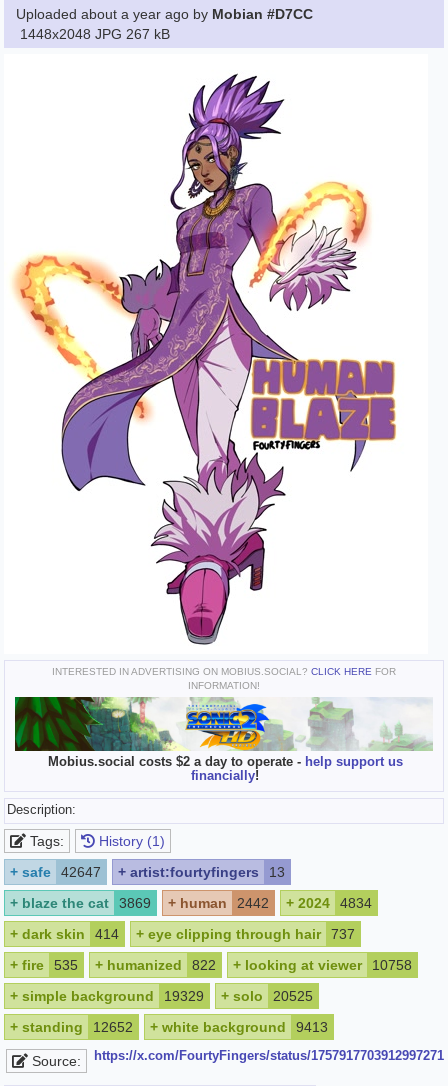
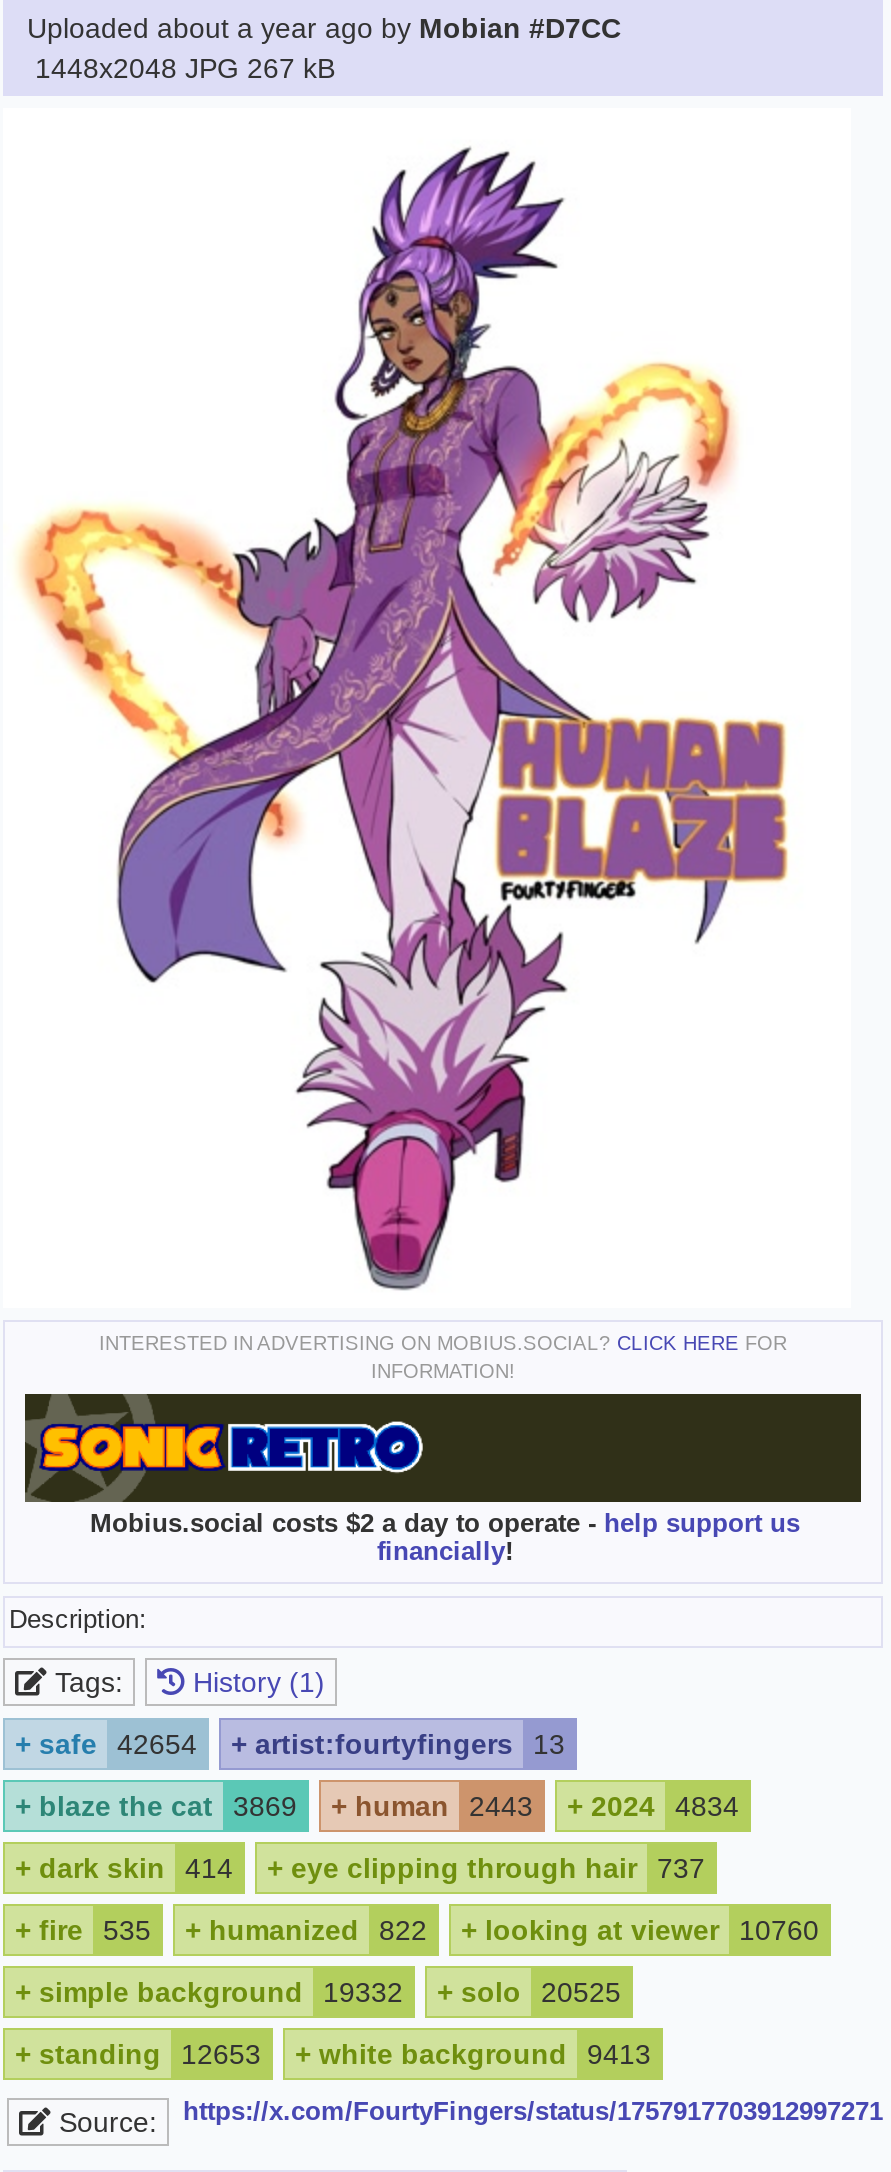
- [image]
+ [image]

- + safe 42647 + artist:fourtyfingers 13
+ + safe 42654 + artist:fourtyfingers 13

- + blaze the cat 3869 + human 2442 + 2024 4834
+ + blaze the cat 3869 + human 2443 + 2024 4834

- + fire 535 + humanized 822 + looking at viewer 10758
+ + fire 535 + humanized 822 + looking at viewer 10760

- + simple background 19329 + solo 20525
+ + simple background 19332 + solo 20525

- + standing 12652 + white background 9413
+ + standing 12653 + white background 9413
